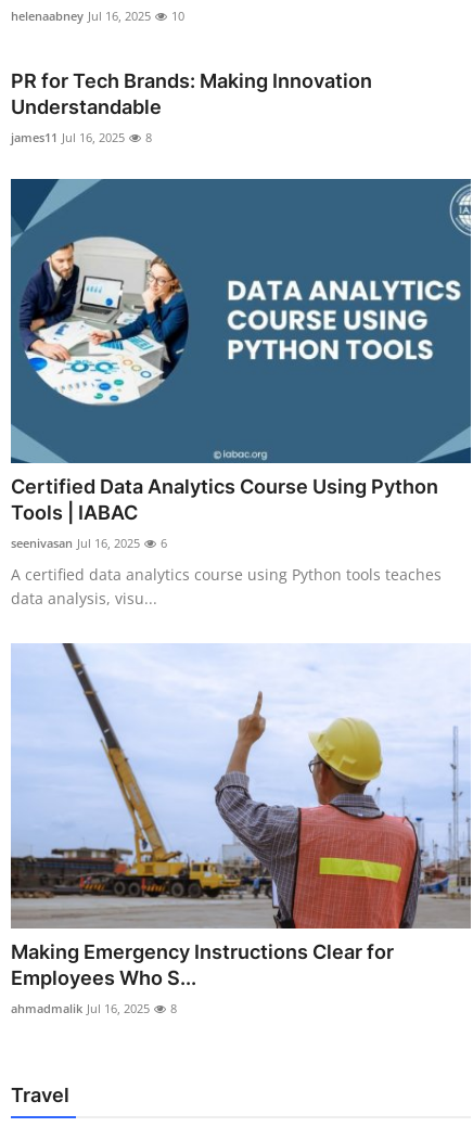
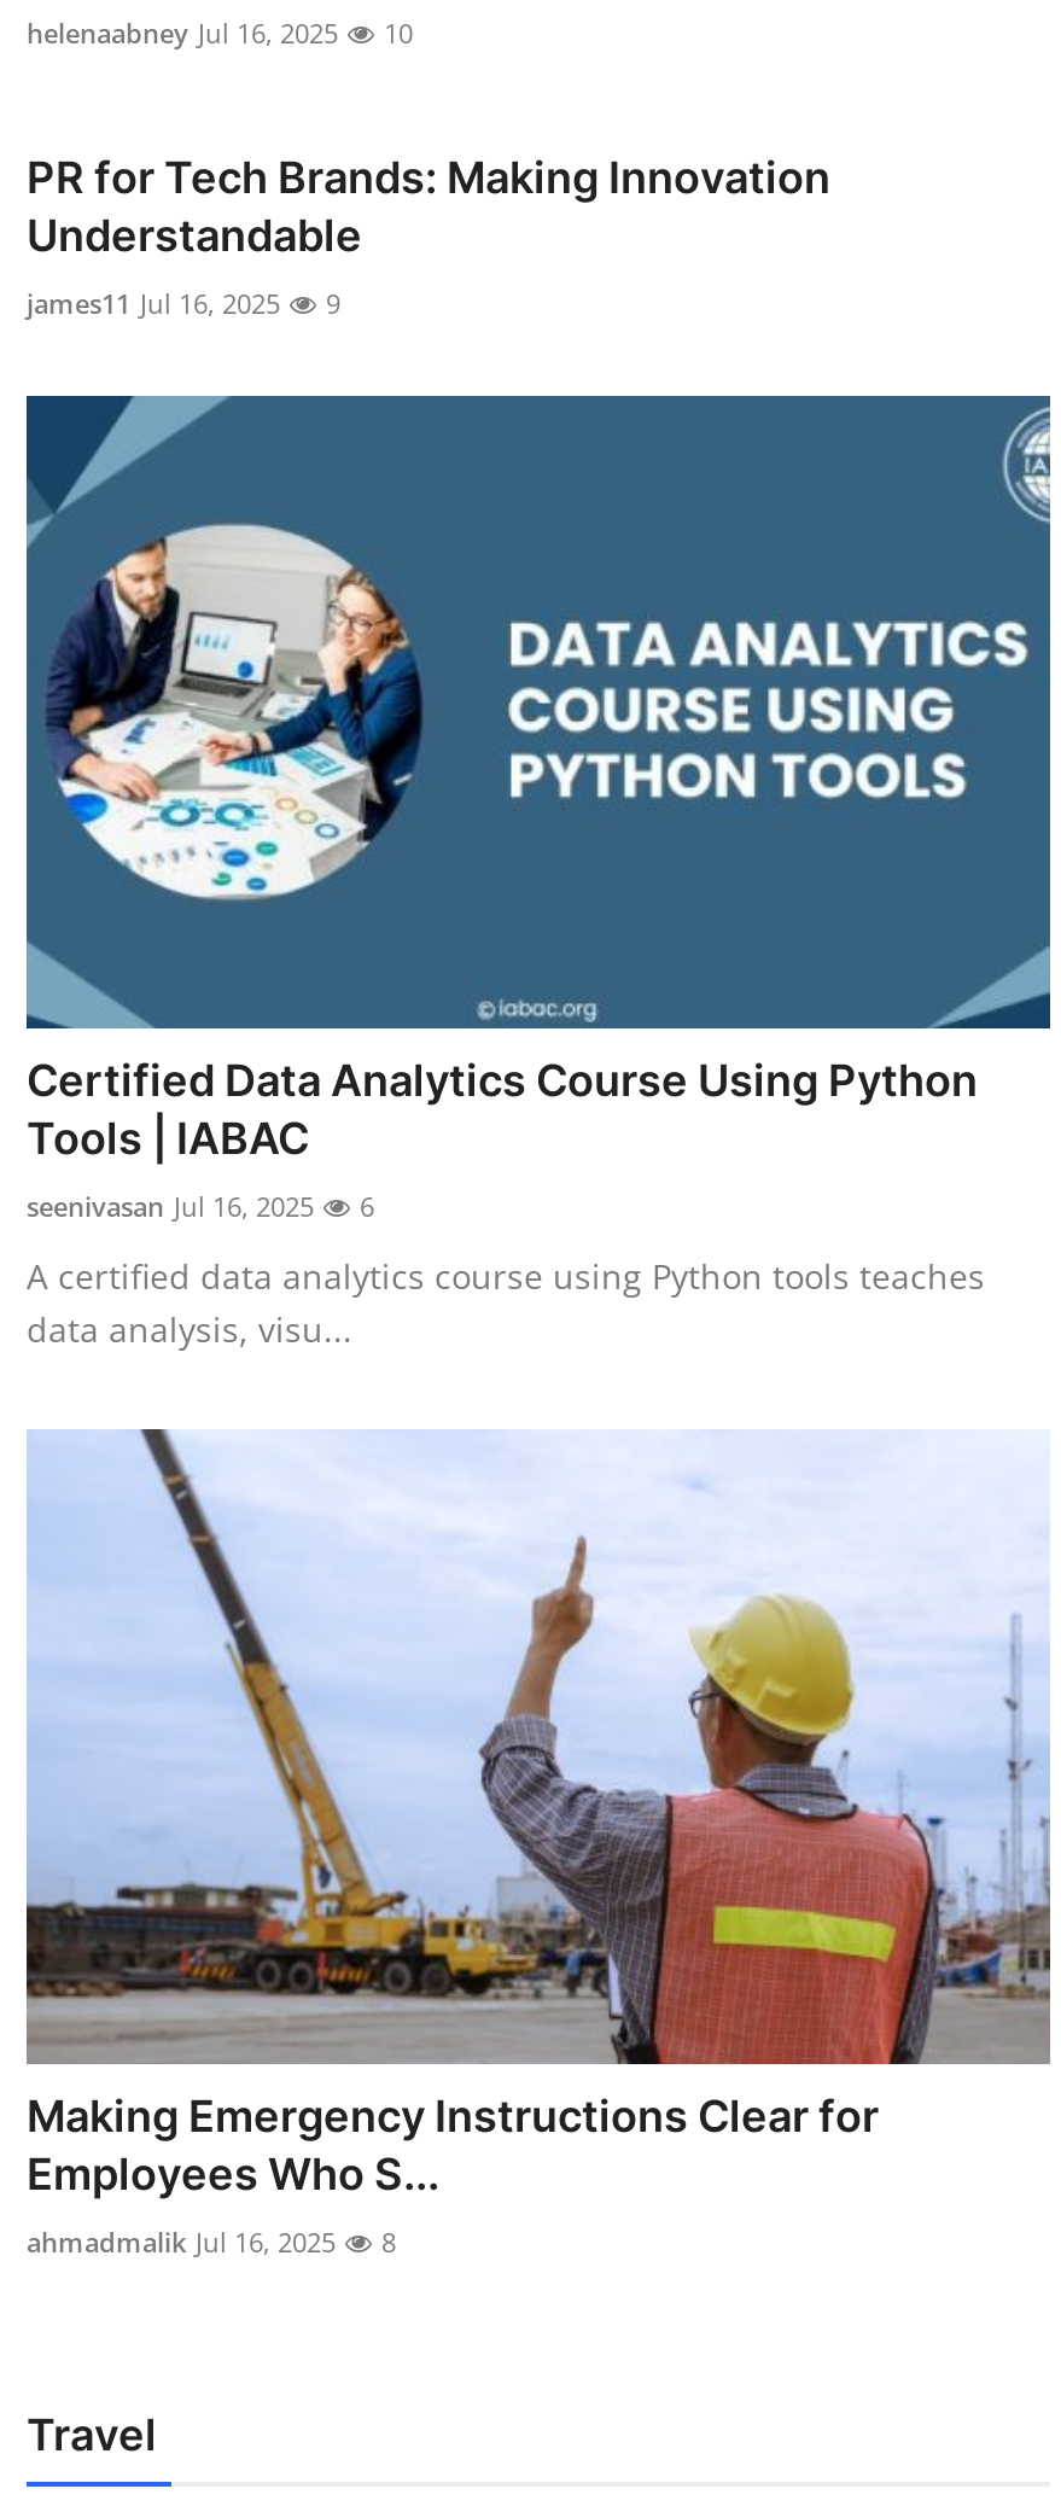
- james11 Jul 16, 2025 8
+ james11 Jul 16, 2025 9
